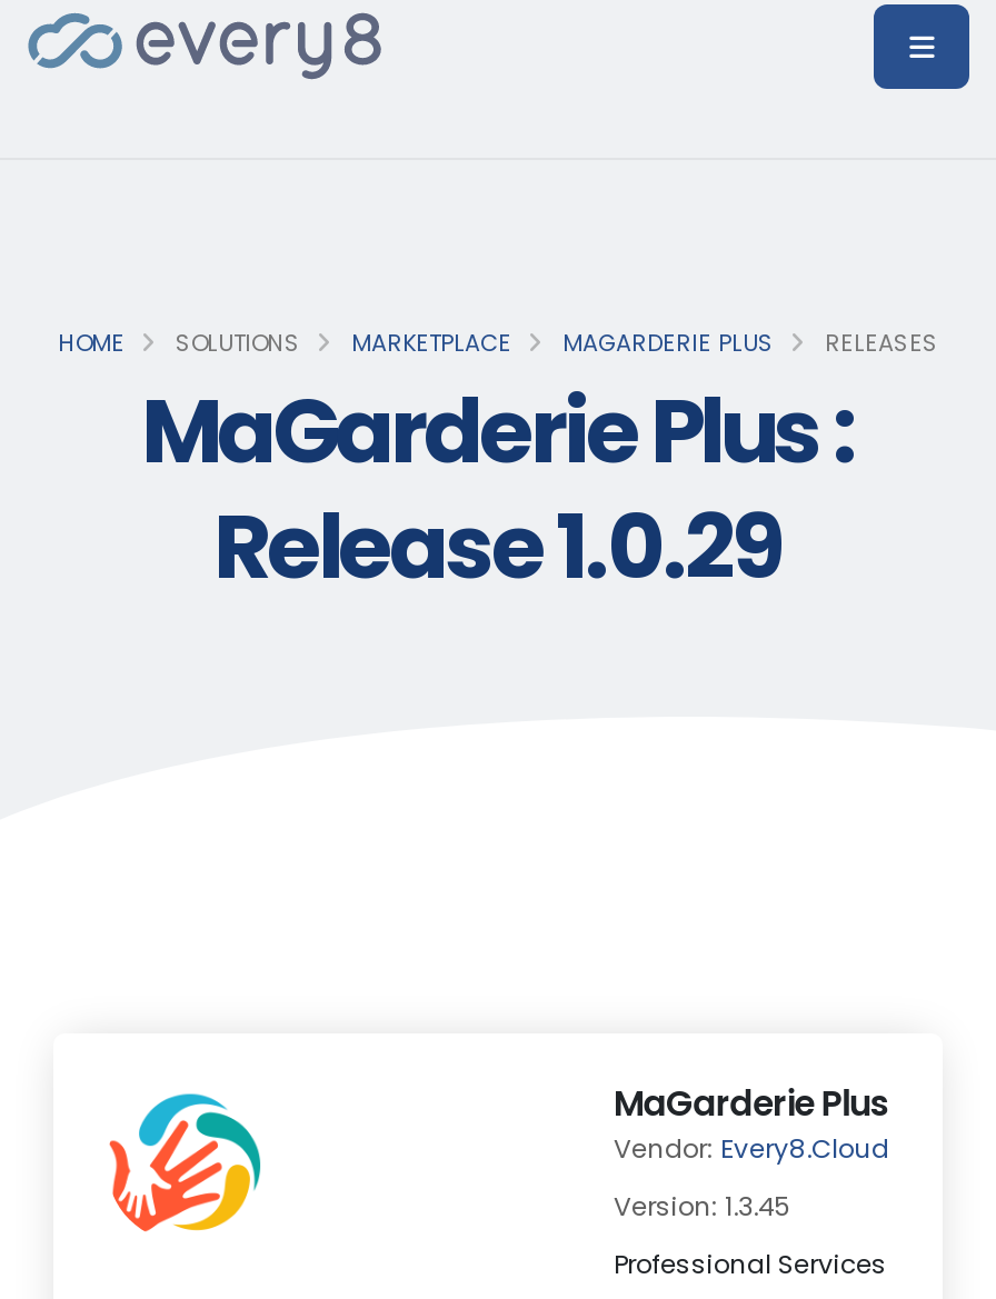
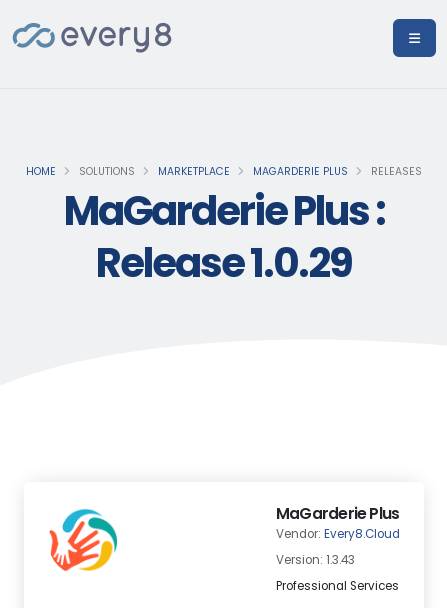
- Version: 1.3.45
+ Version: 1.3.43
